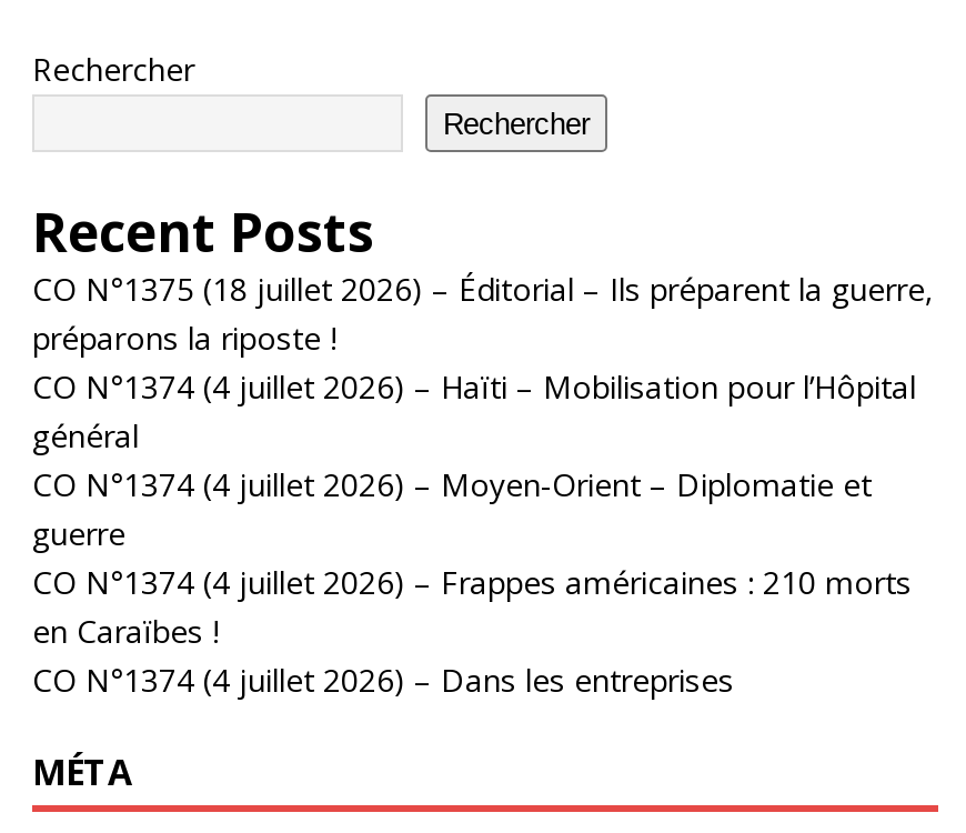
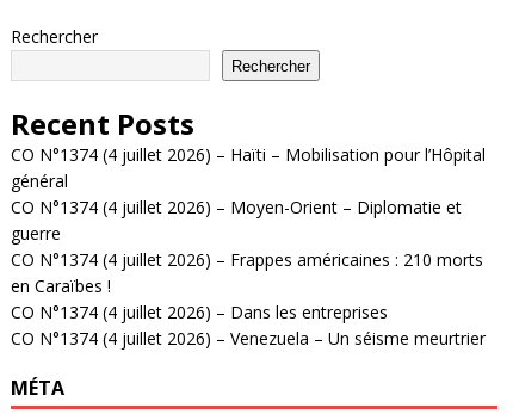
- CO N°1375 (18 juillet 2026) – Éditorial – Ils préparent la guerre,
- préparons la riposte !

moved up: CO N°1374 (4 juillet 2026) – Haïti – Mobilisation pour l’Hôpital | général | CO N°1374 (4 juillet 2026) – Moyen-Orient – Diplomatie et | guerre | CO N°1374 (4 juillet 2026) – Frappes américaines : 210 morts | en Caraïbes ! | CO N°1374 (4 juillet 2026) – Dans les entreprises

+ CO N°1374 (4 juillet 2026) – Venezuela – Un séisme meurtrier
